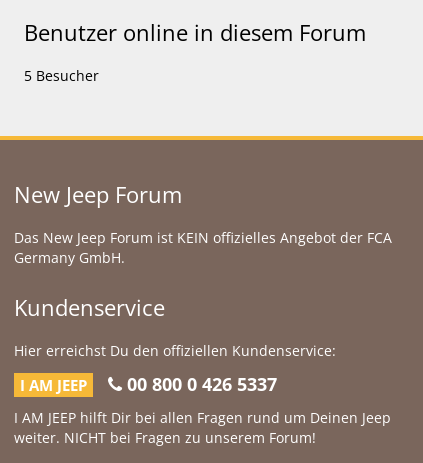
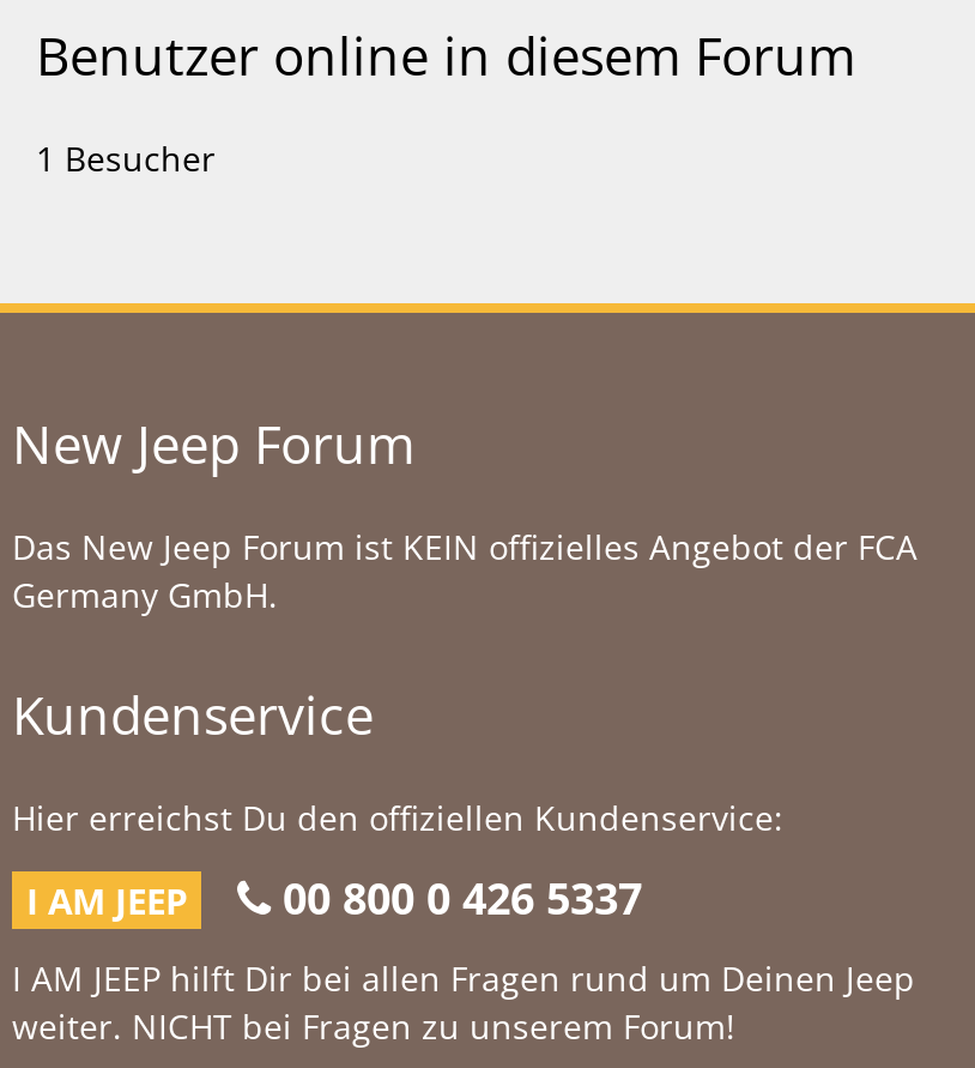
- 5 Besucher
+ 1 Besucher
